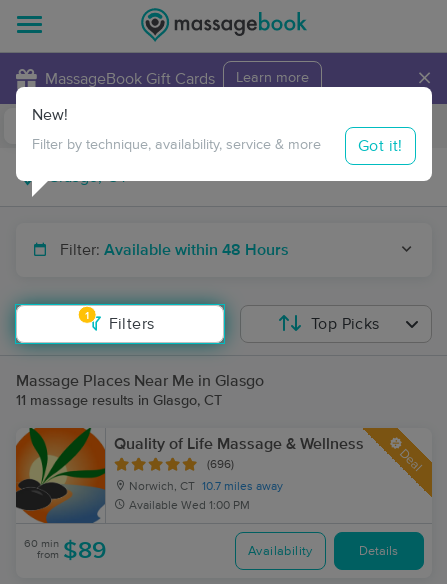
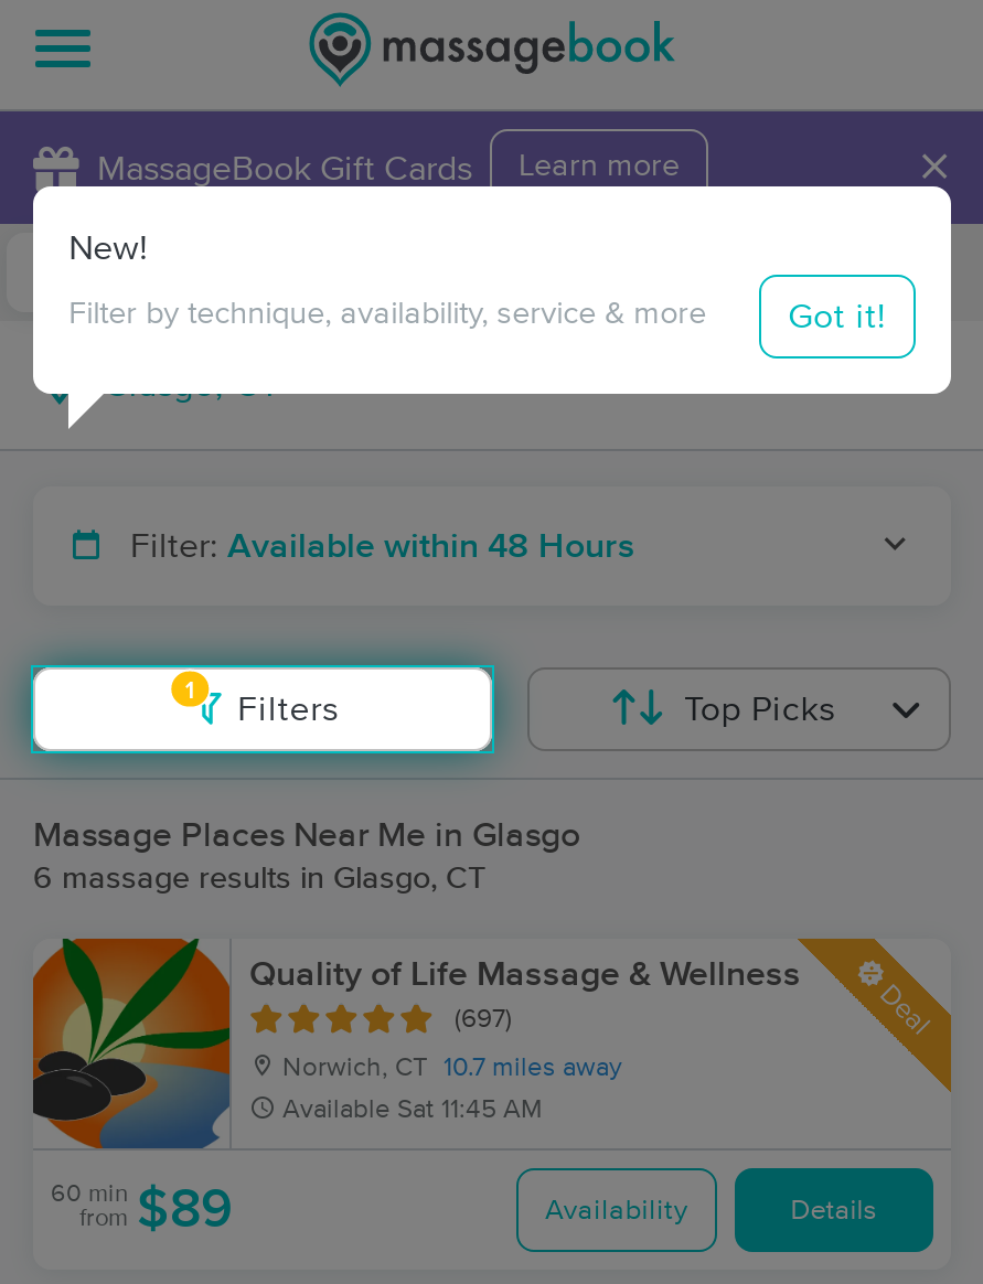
- 11 massage results in Glasgo, CT
+ 6 massage results in Glasgo, CT

- (696)
+ (697)

- Available Wed 1:00 PM
+ Available Sat 11:45 AM
